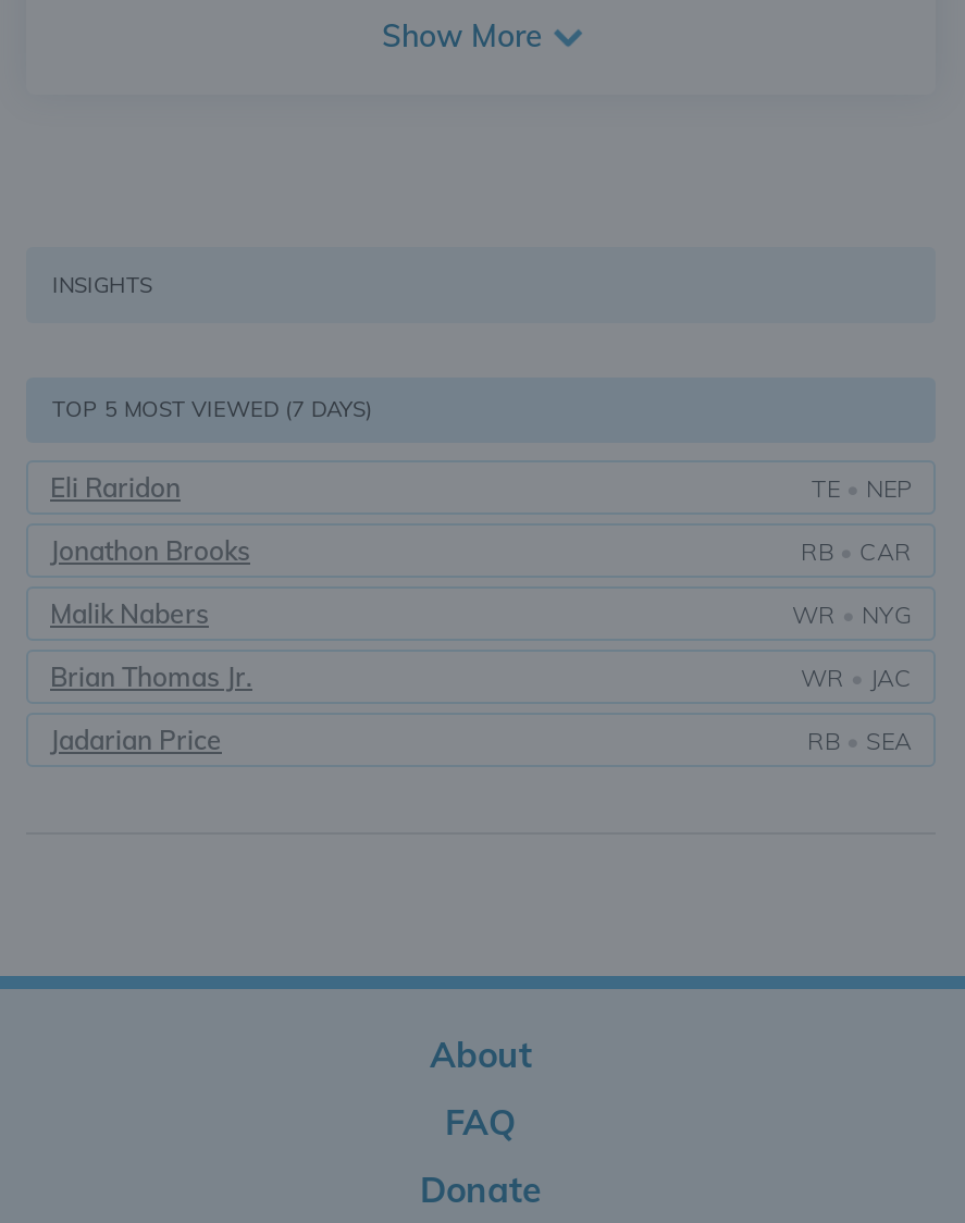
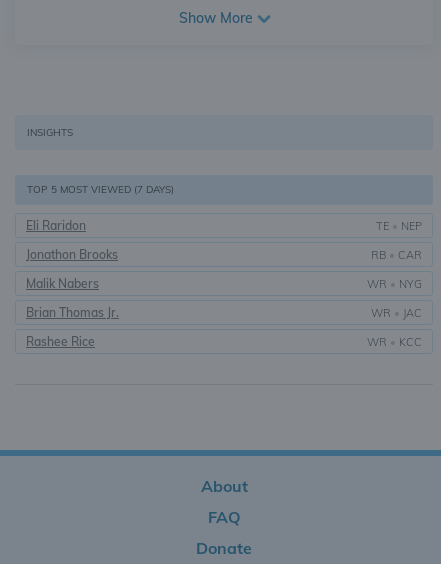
- Jadarian Price
- RB • SEA
+ Rashee Rice
+ WR • KCC
